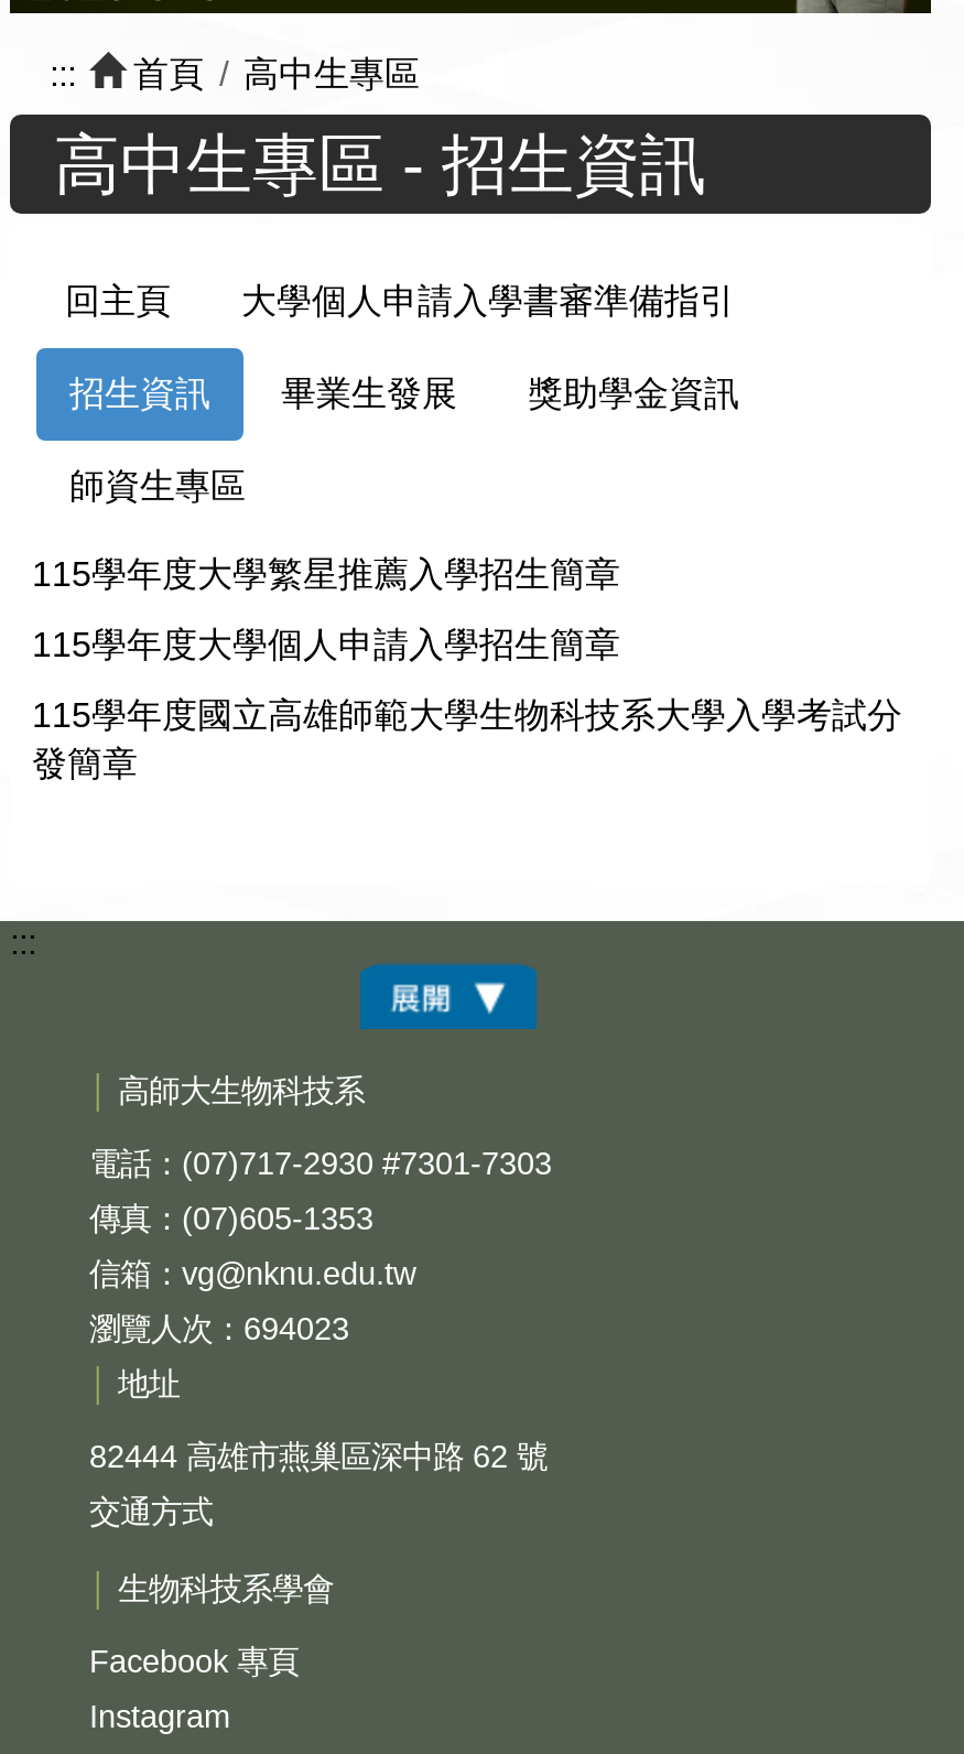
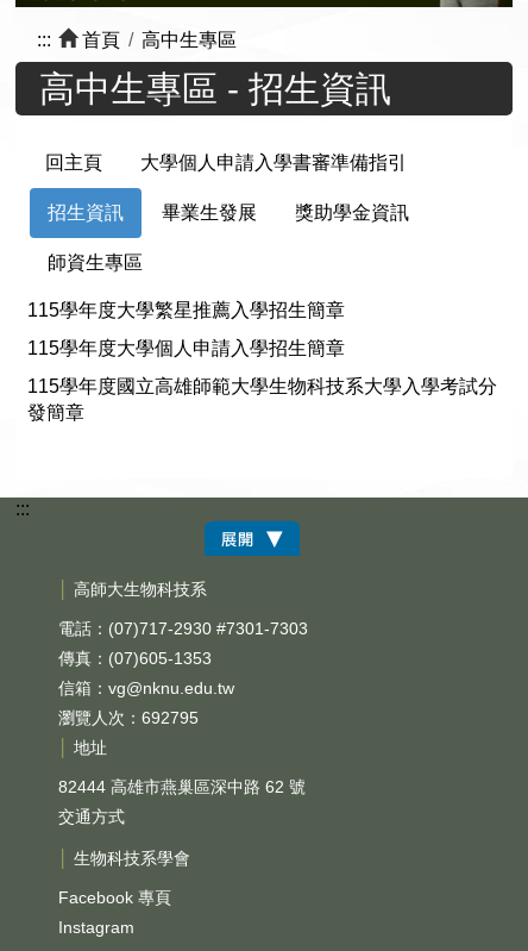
- 瀏覽人次：694023
+ 瀏覽人次：692795
